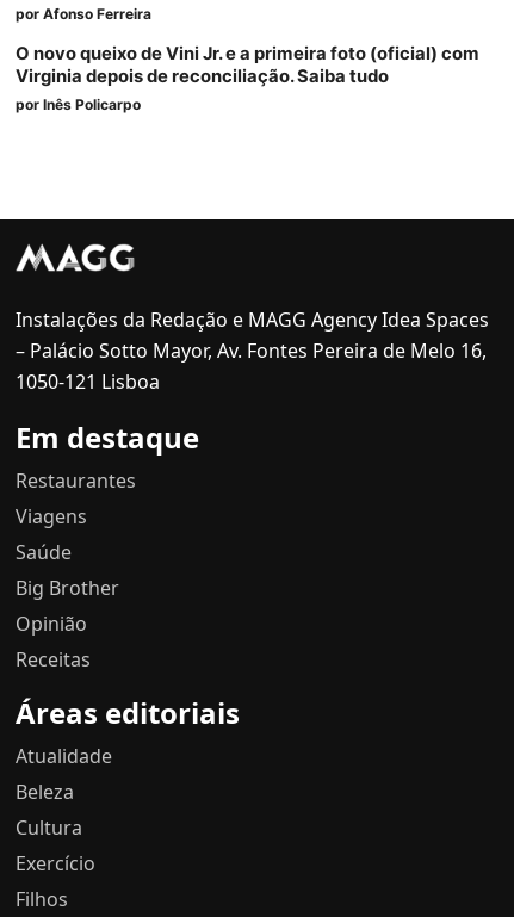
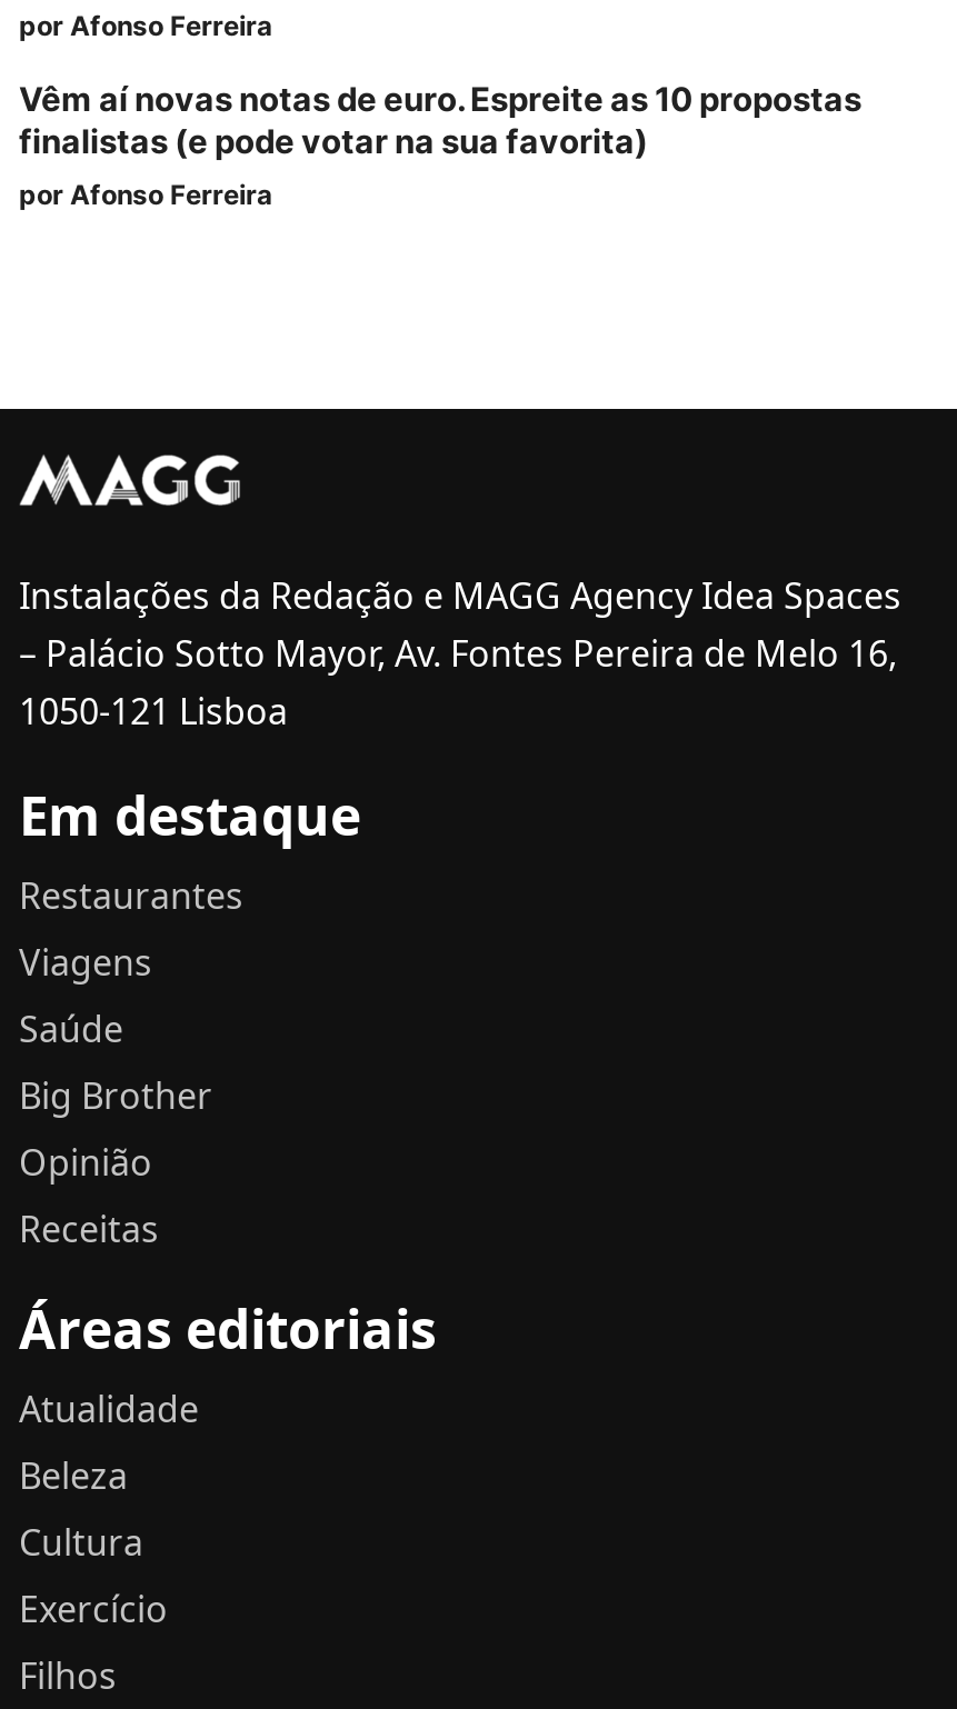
- O novo queixo de Vini Jr. e a primeira foto (oficial) com
- Virginia depois de reconciliação. Saiba tudo
- por Inês Policarpo
+ Vêm aí novas notas de euro. Espreite as 10 propostas
+ finalistas (e pode votar na sua favorita)
+ por Afonso Ferreira
